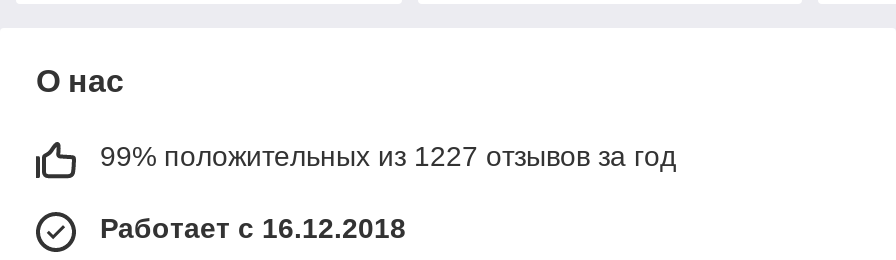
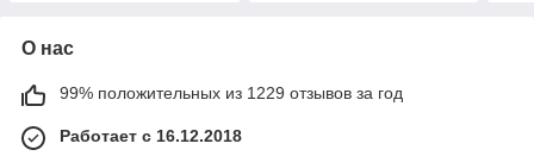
- 99% положительных из 1227 отзывов за год
+ 99% положительных из 1229 отзывов за год
